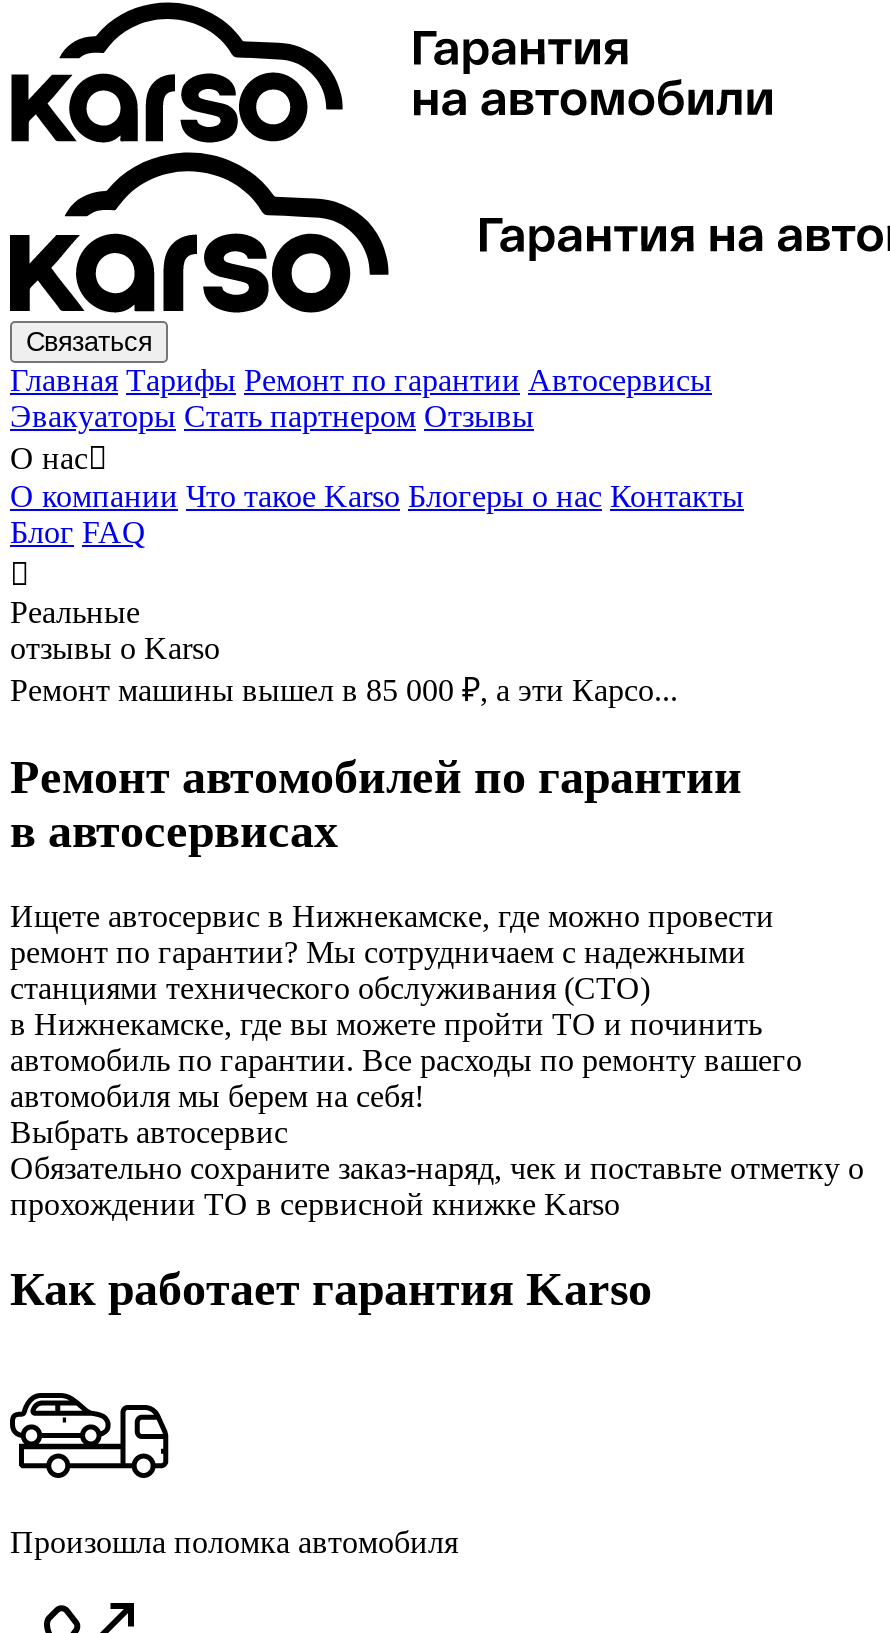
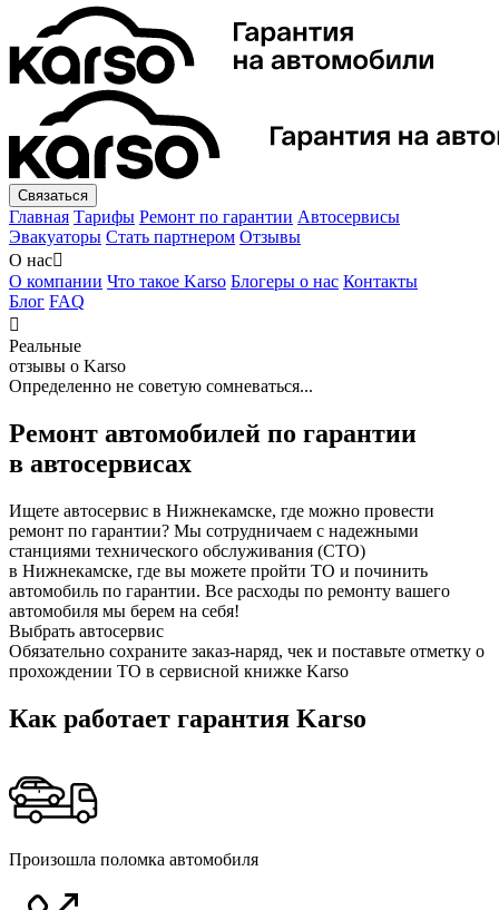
- Ремонт машины вышел в 85 000 ₽, а эти Карсо...
+ Определенно не советую сомневаться...
